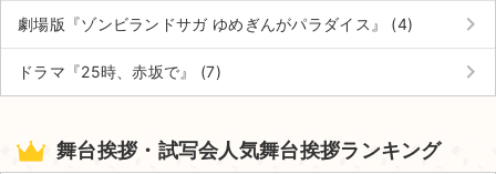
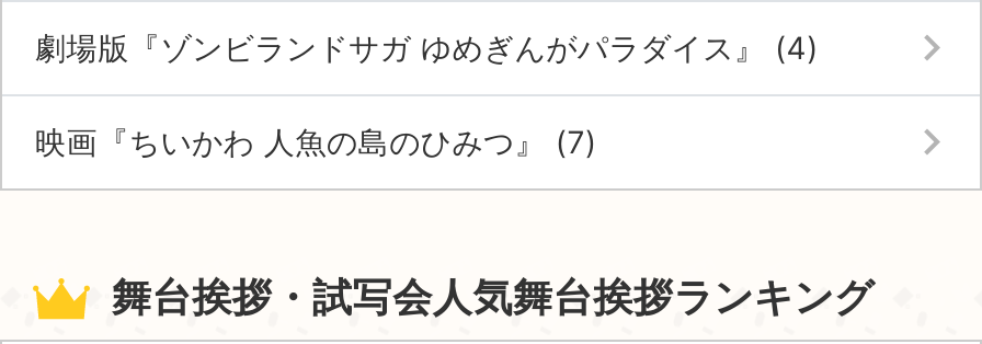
- ドラマ『25時、赤坂で』 (7)
+ 映画『ちいかわ 人魚の島のひみつ』 (7)
